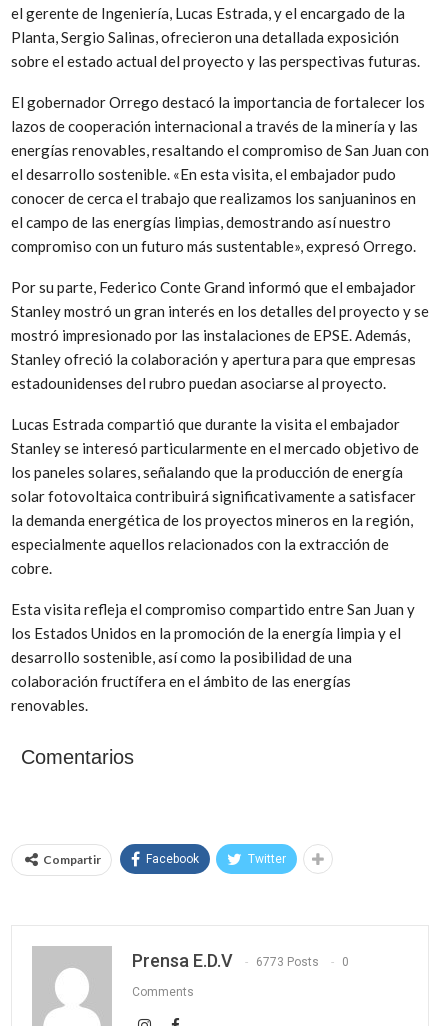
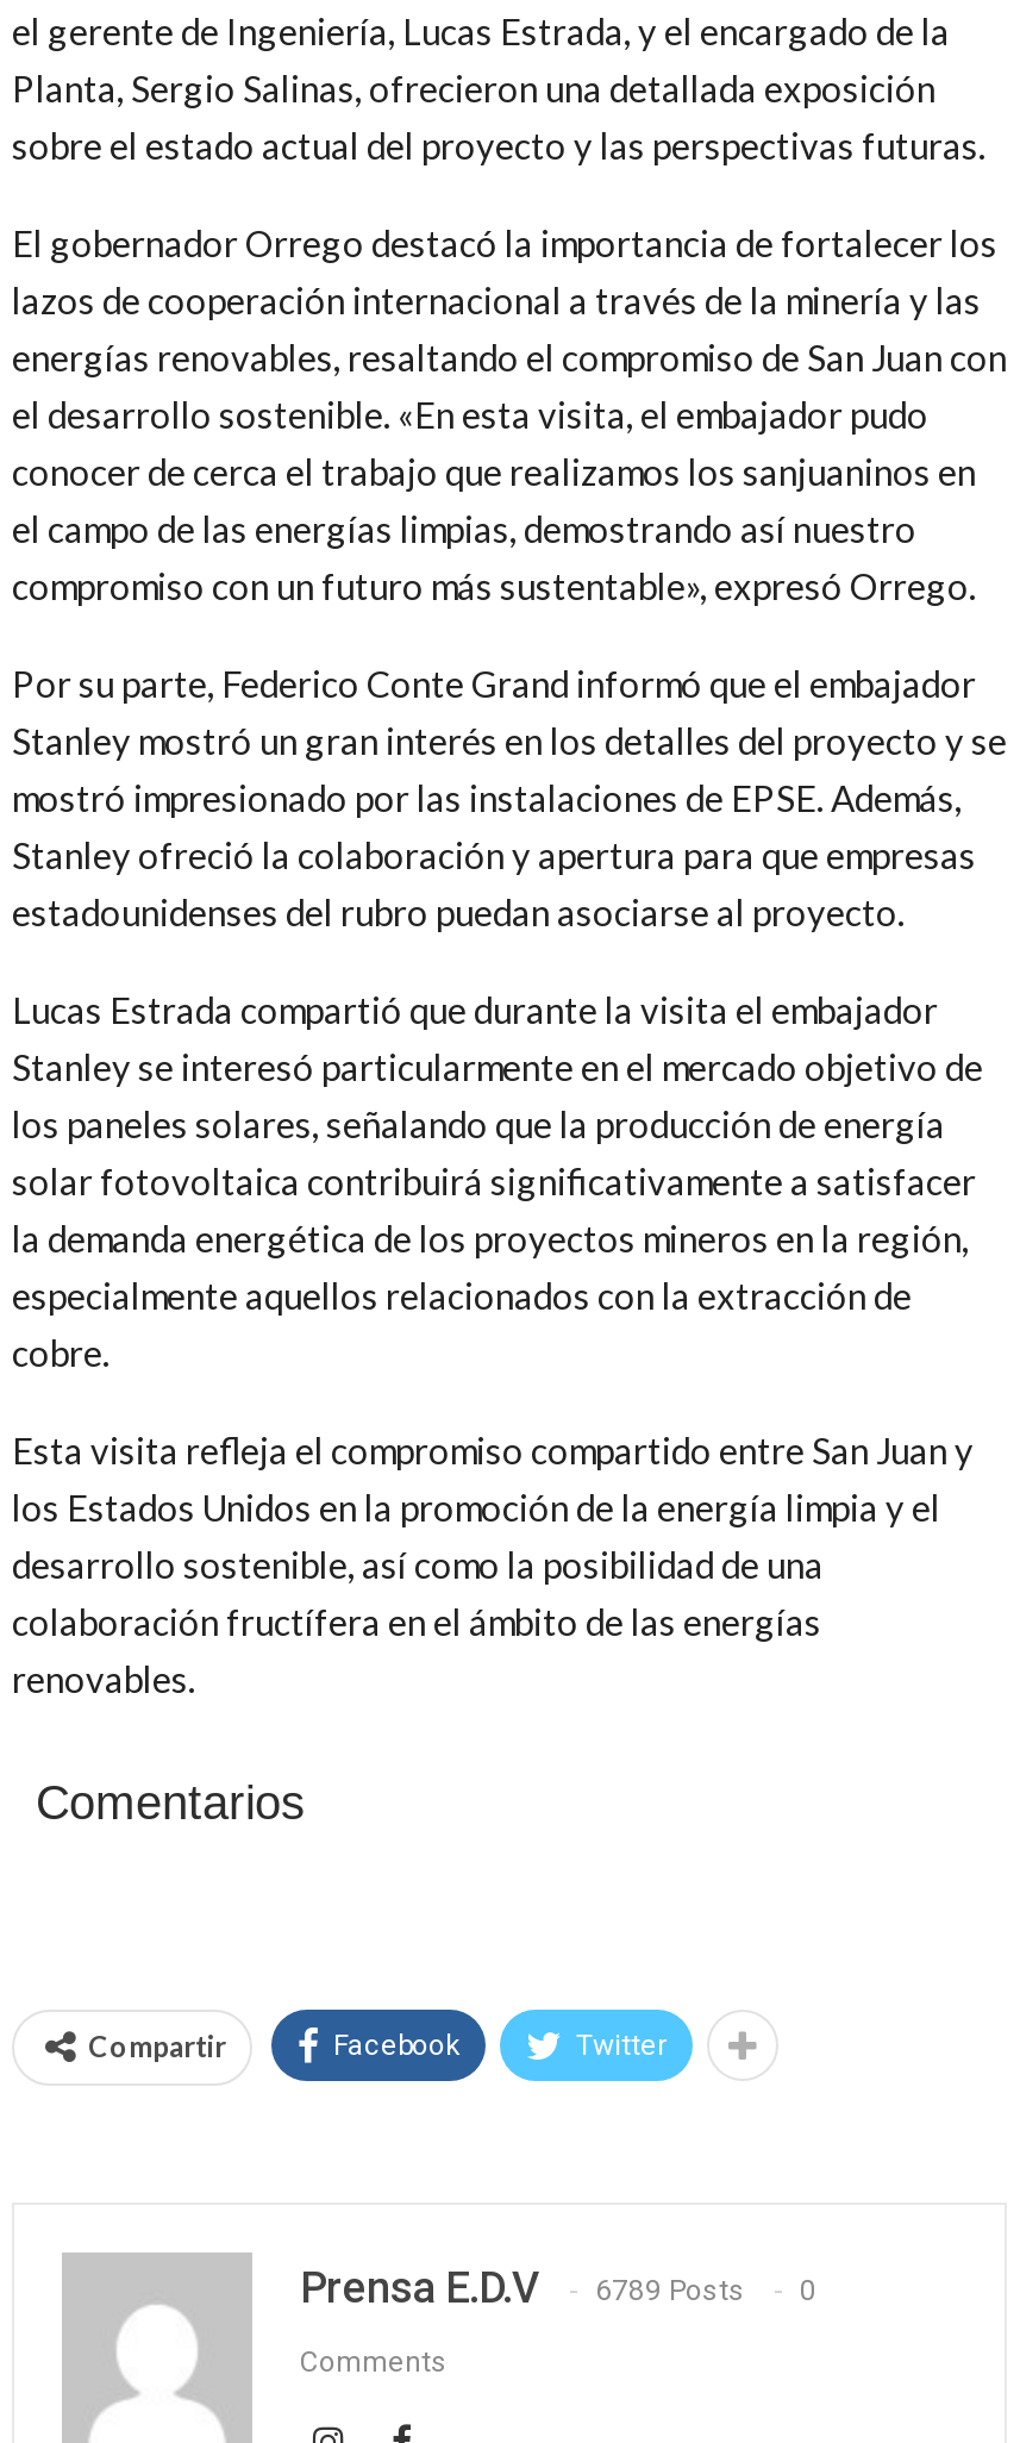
- Prensa E.D.V 6773 Posts 0
+ Prensa E.D.V 6789 Posts 0
